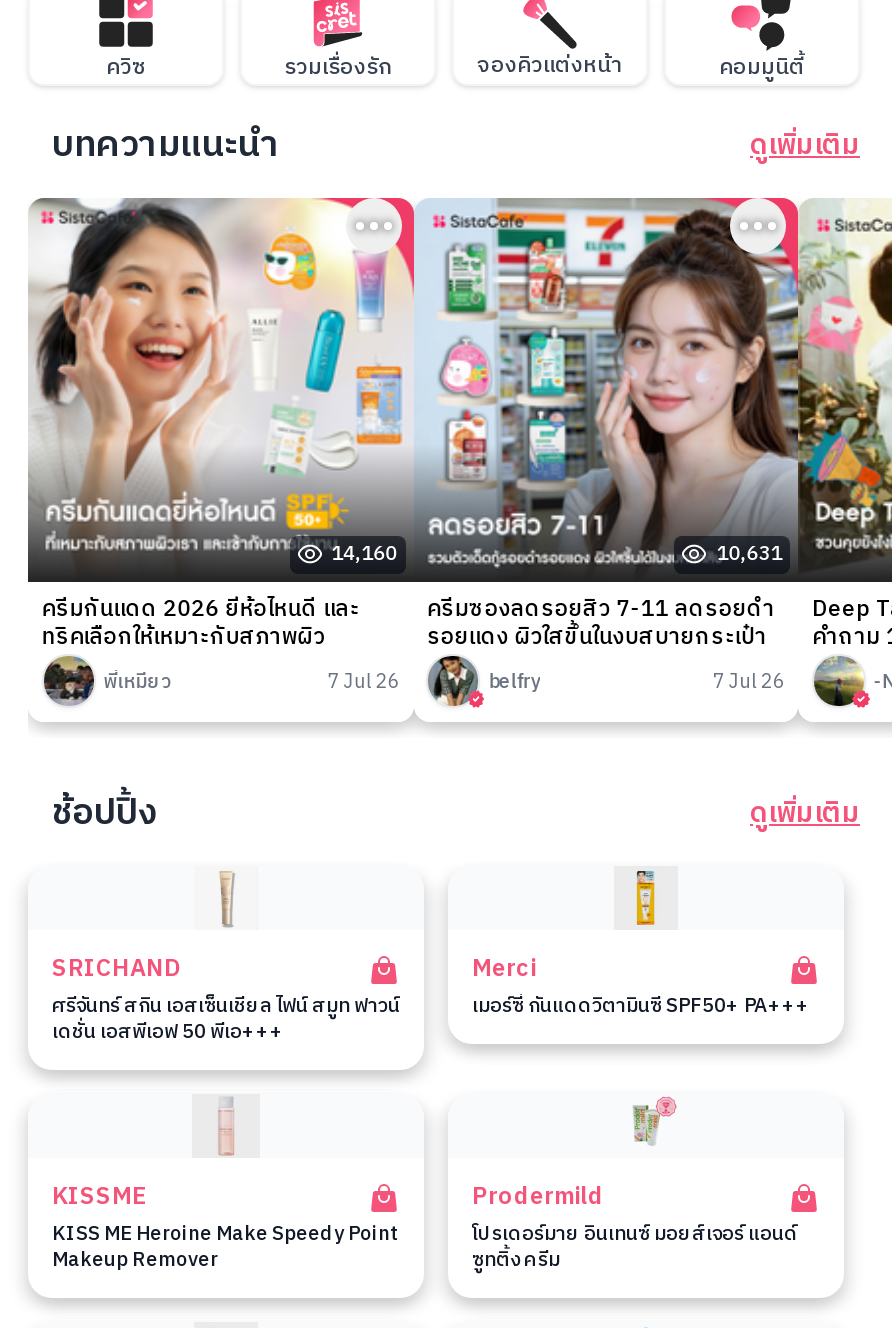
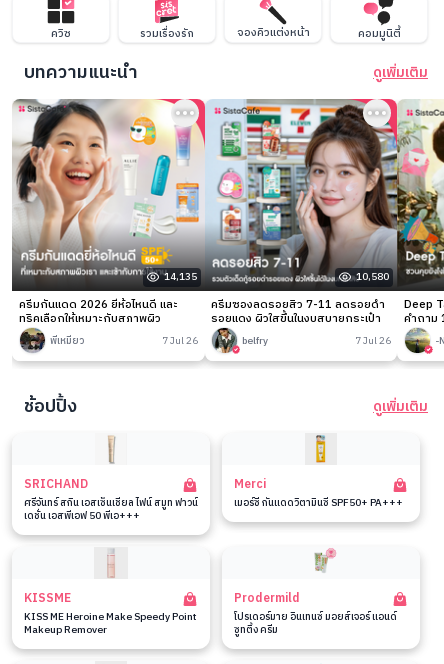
- 14,160
+ 14,135

- 10,631
+ 10,580
